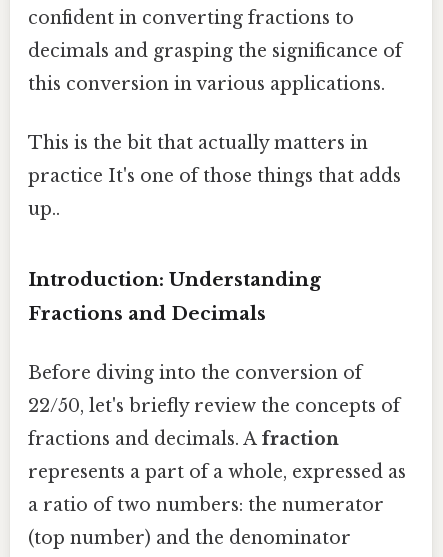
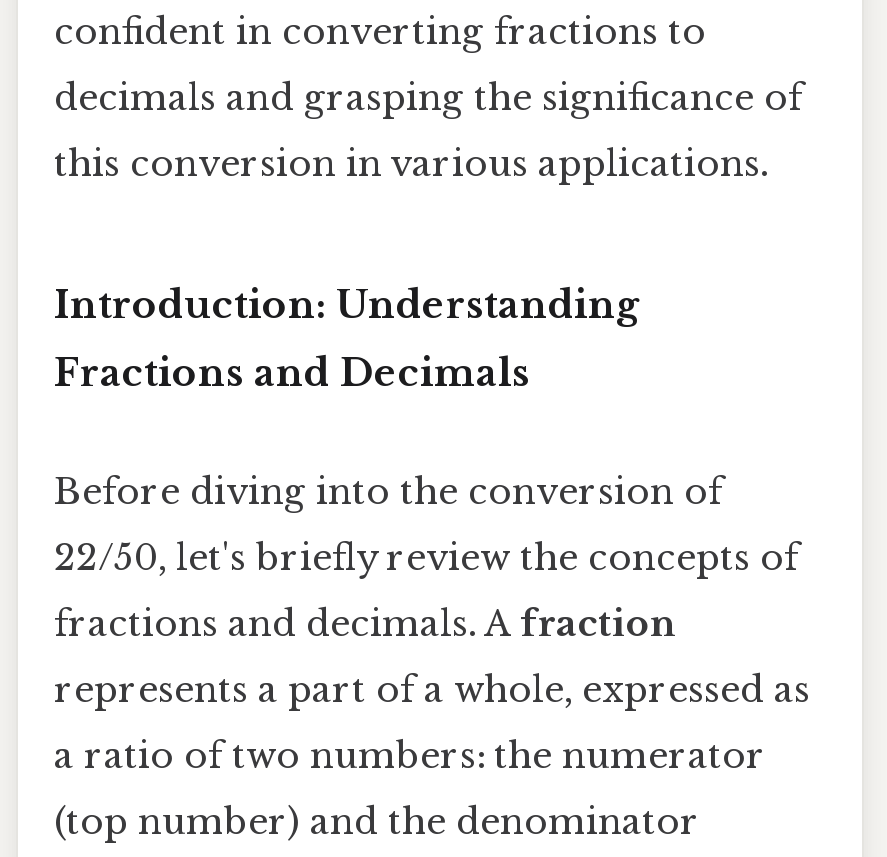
- This is the bit that actually matters in
- practice It's one of those things that adds
- up..
